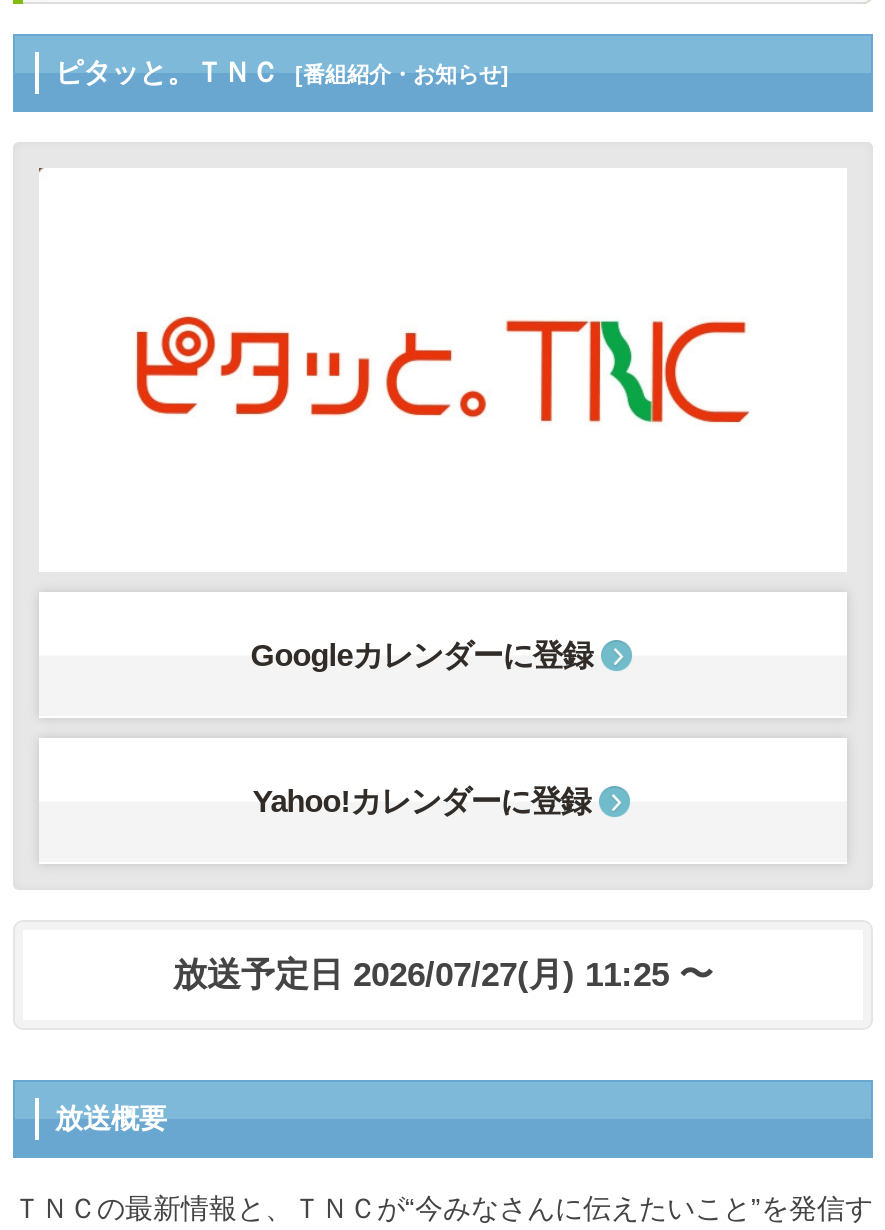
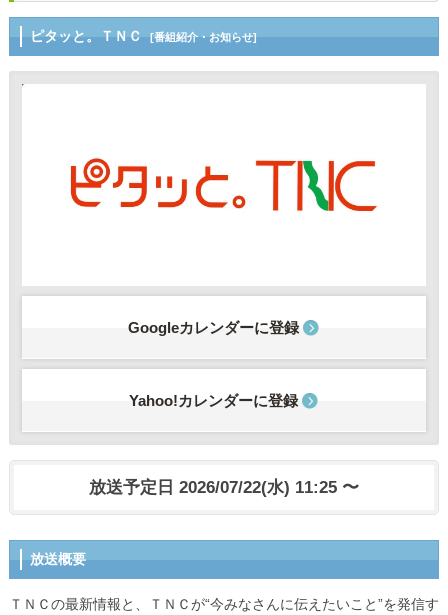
- 放送予定日 2026/07/27(月) 11:25 〜
+ 放送予定日 2026/07/22(水) 11:25 〜
